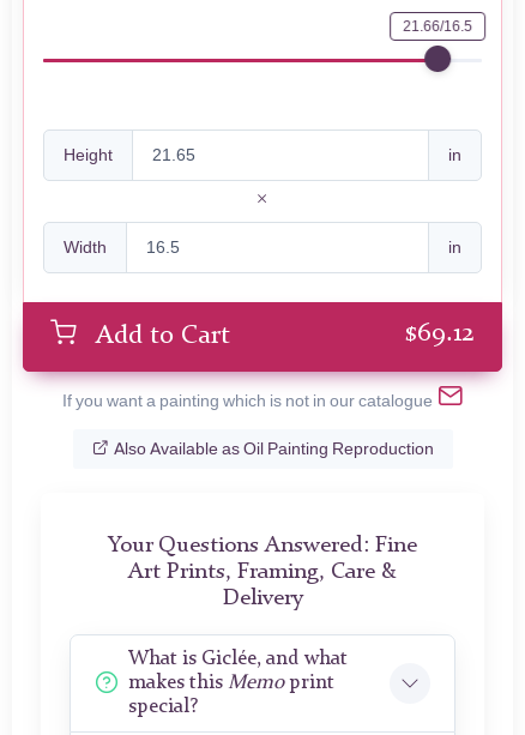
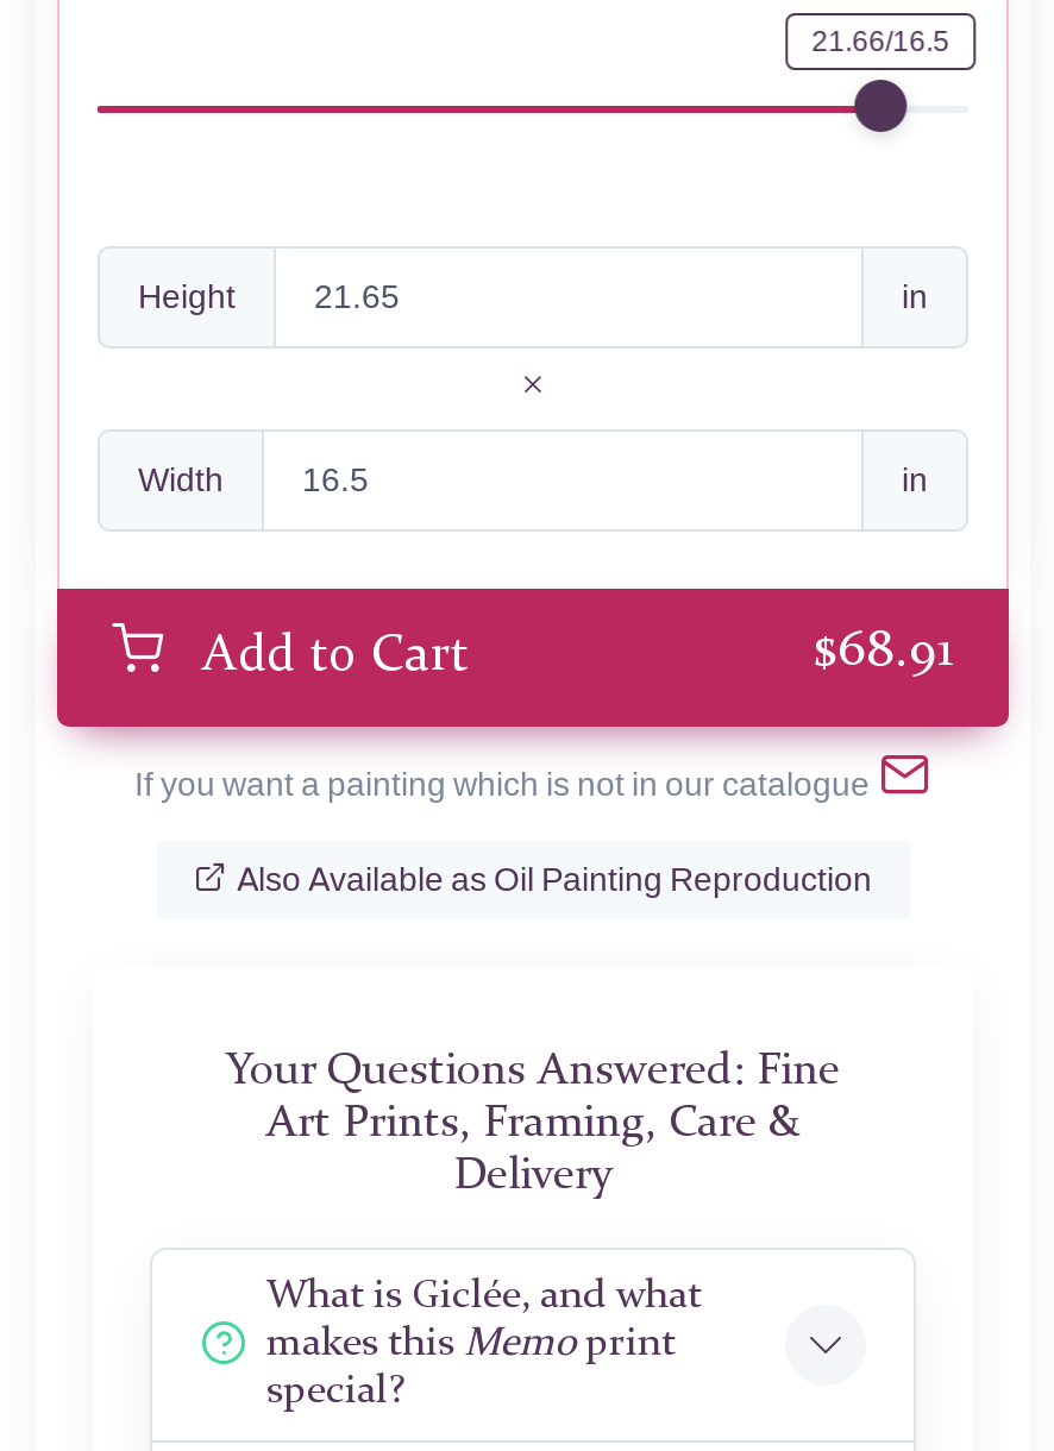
- $69.12
+ $68.91
